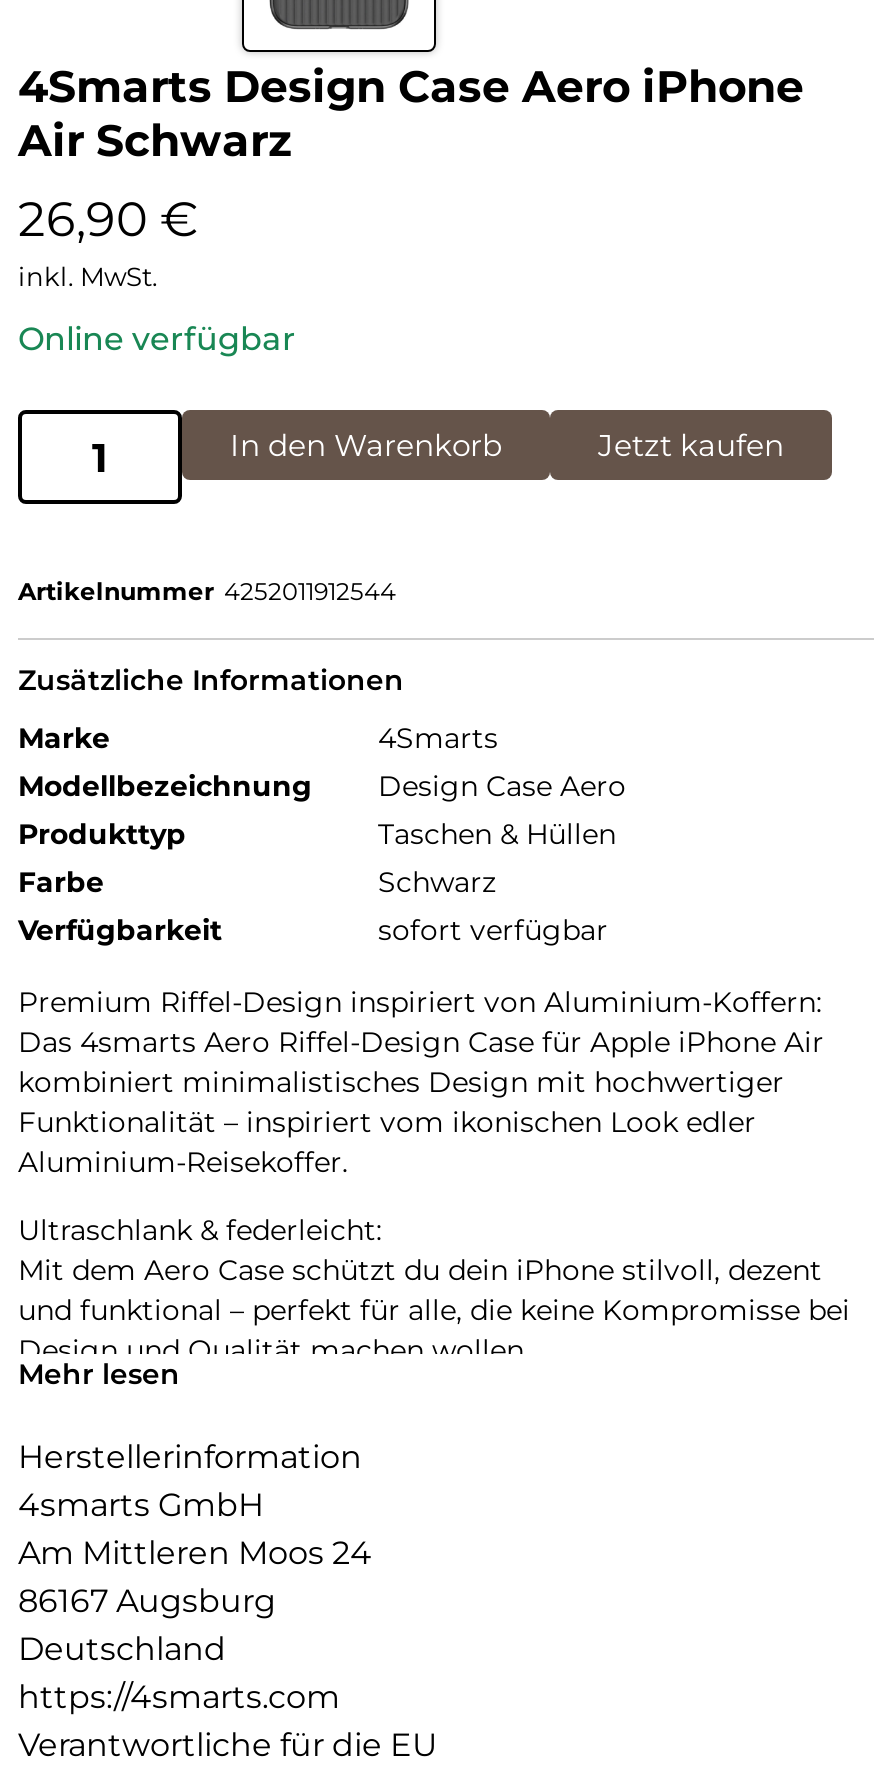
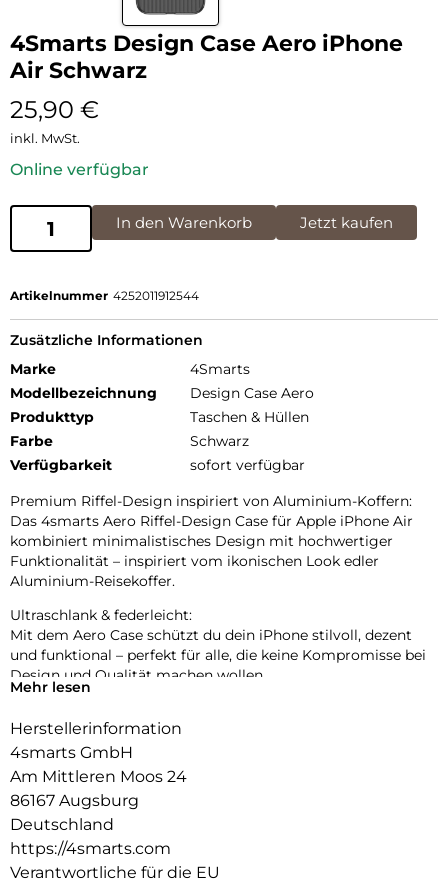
- 26,90 €
+ 25,90 €
